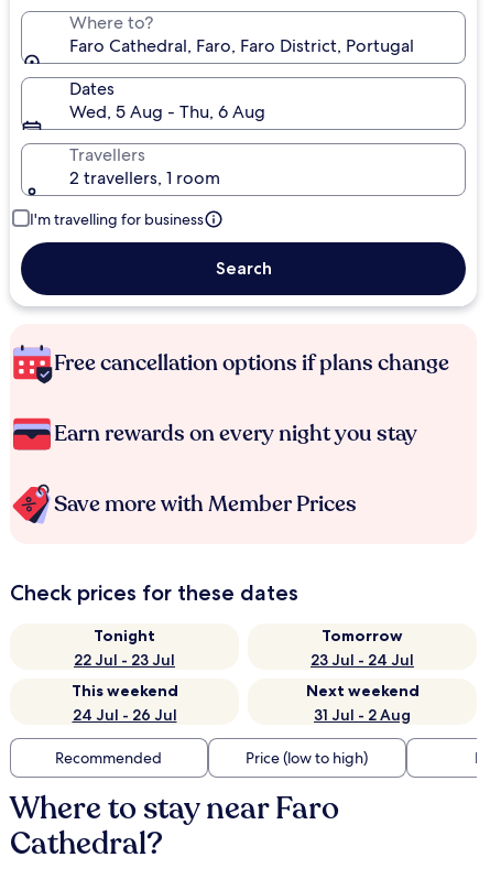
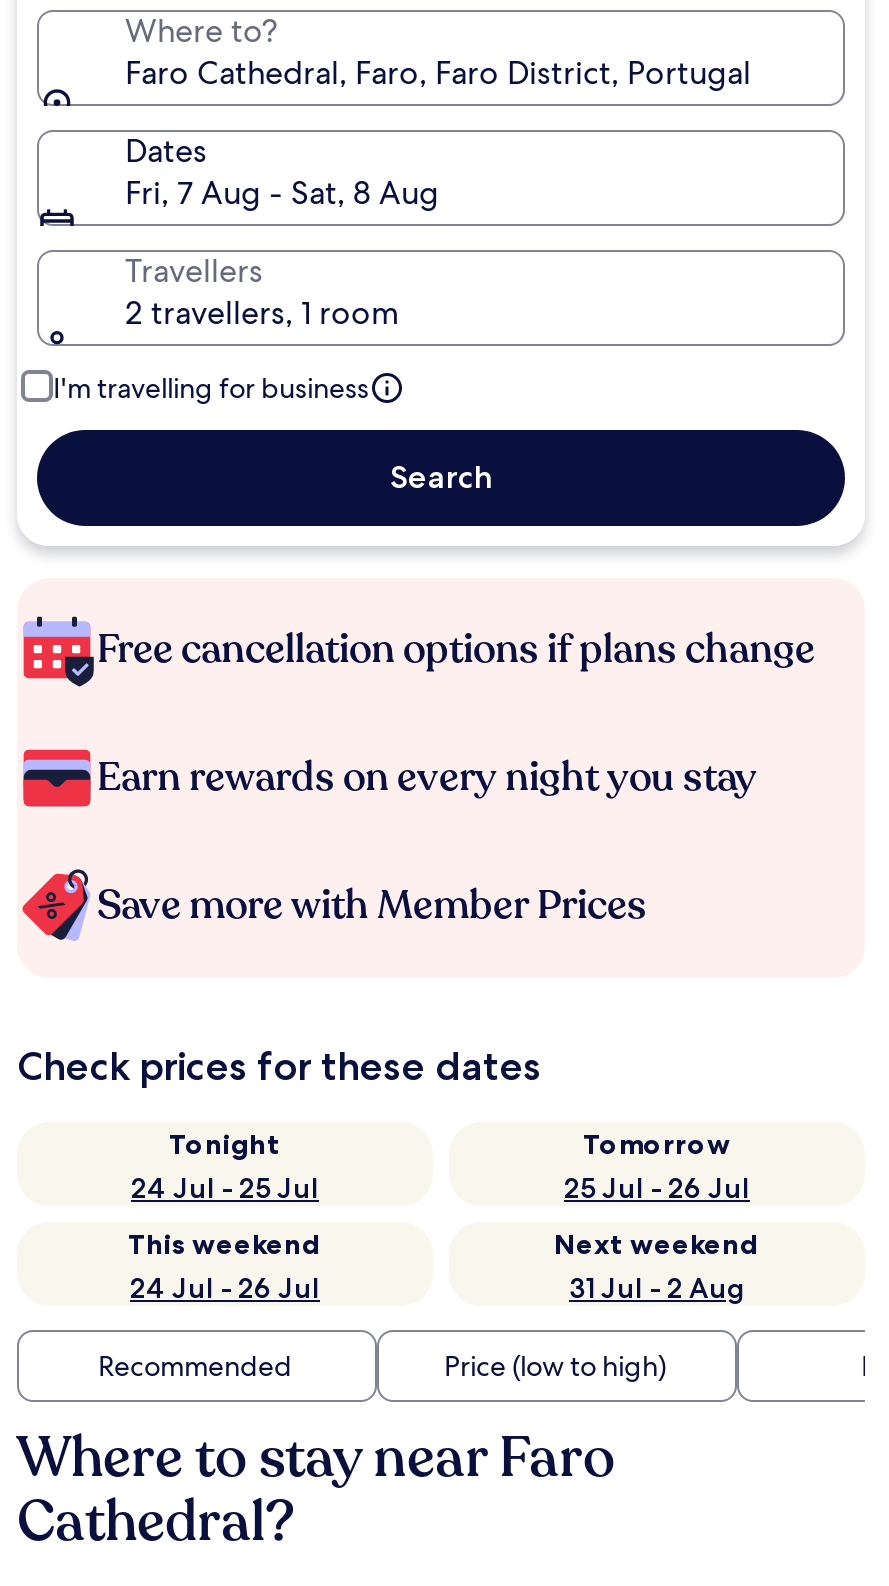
- Wed, 5 Aug - Thu, 6 Aug
+ Fri, 7 Aug - Sat, 8 Aug

- 22 Jul - 23 Jul
+ 24 Jul - 25 Jul

- 23 Jul - 24 Jul
+ 25 Jul - 26 Jul
